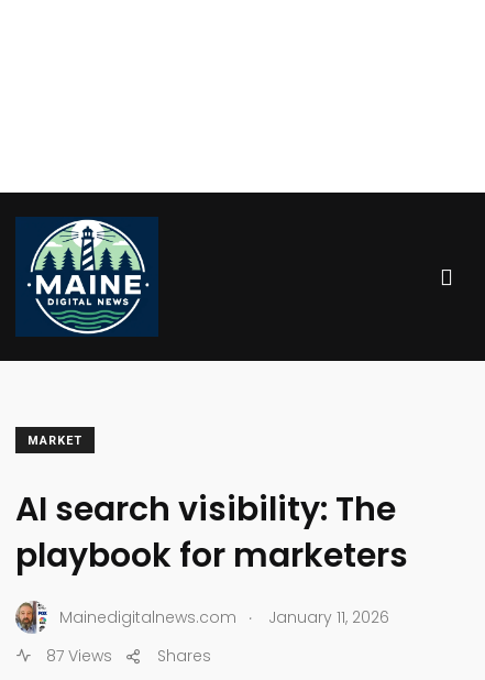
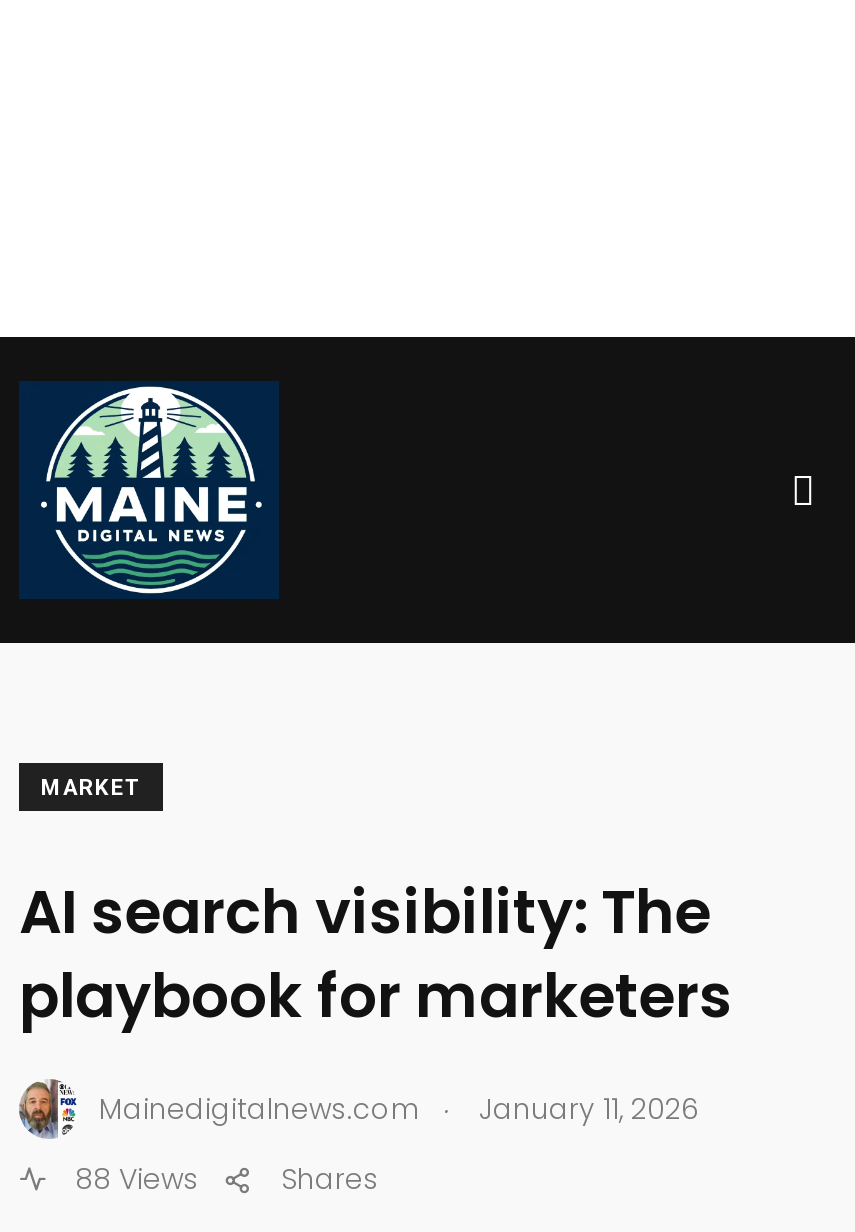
- 87 Views
+ 88 Views
